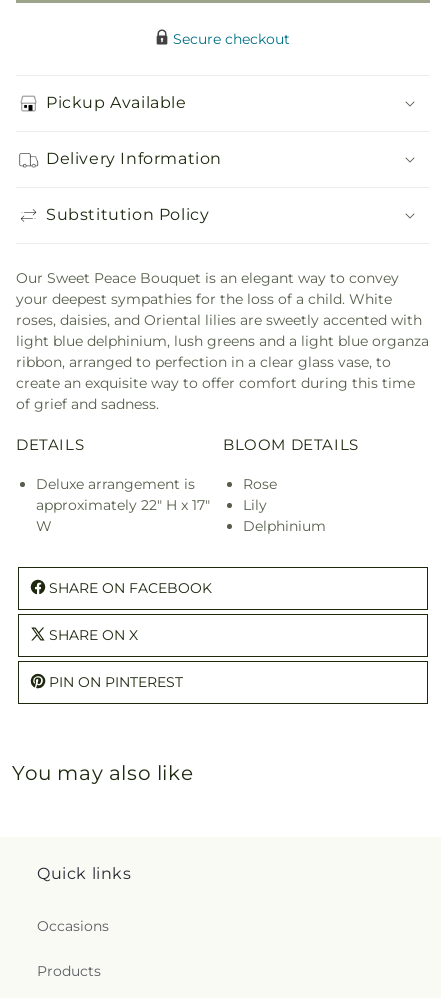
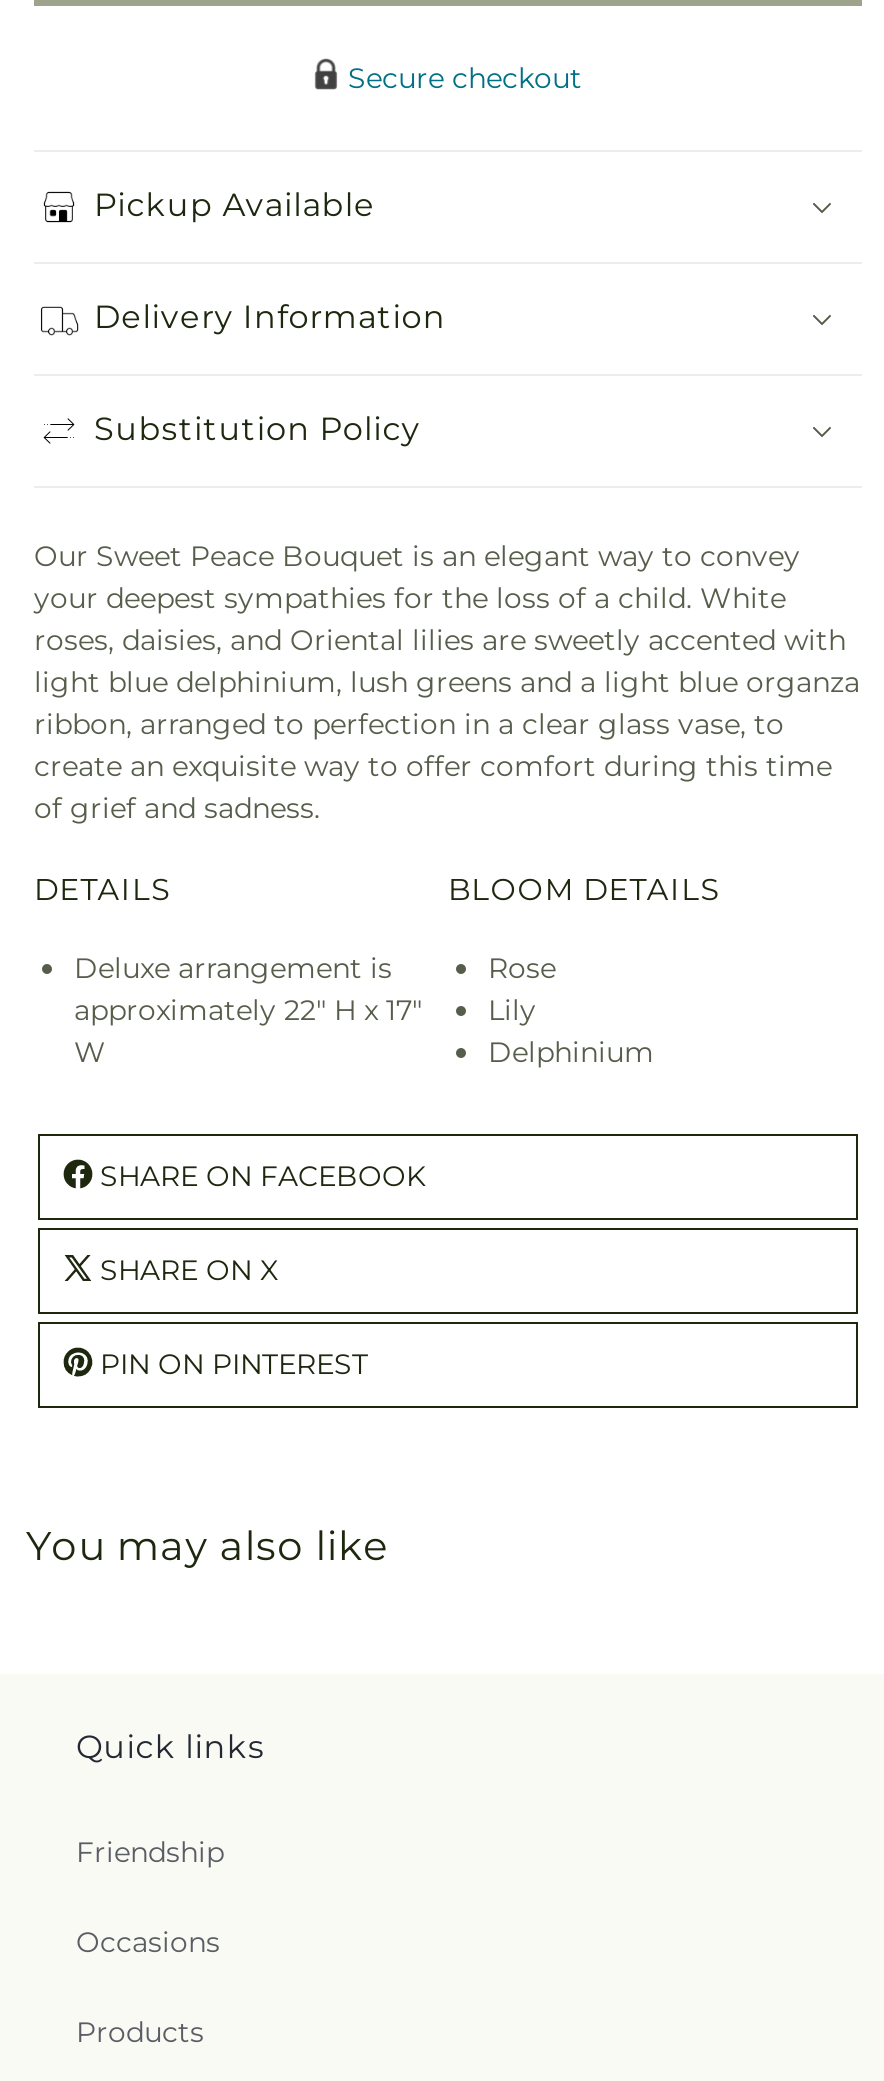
+ Friendship
